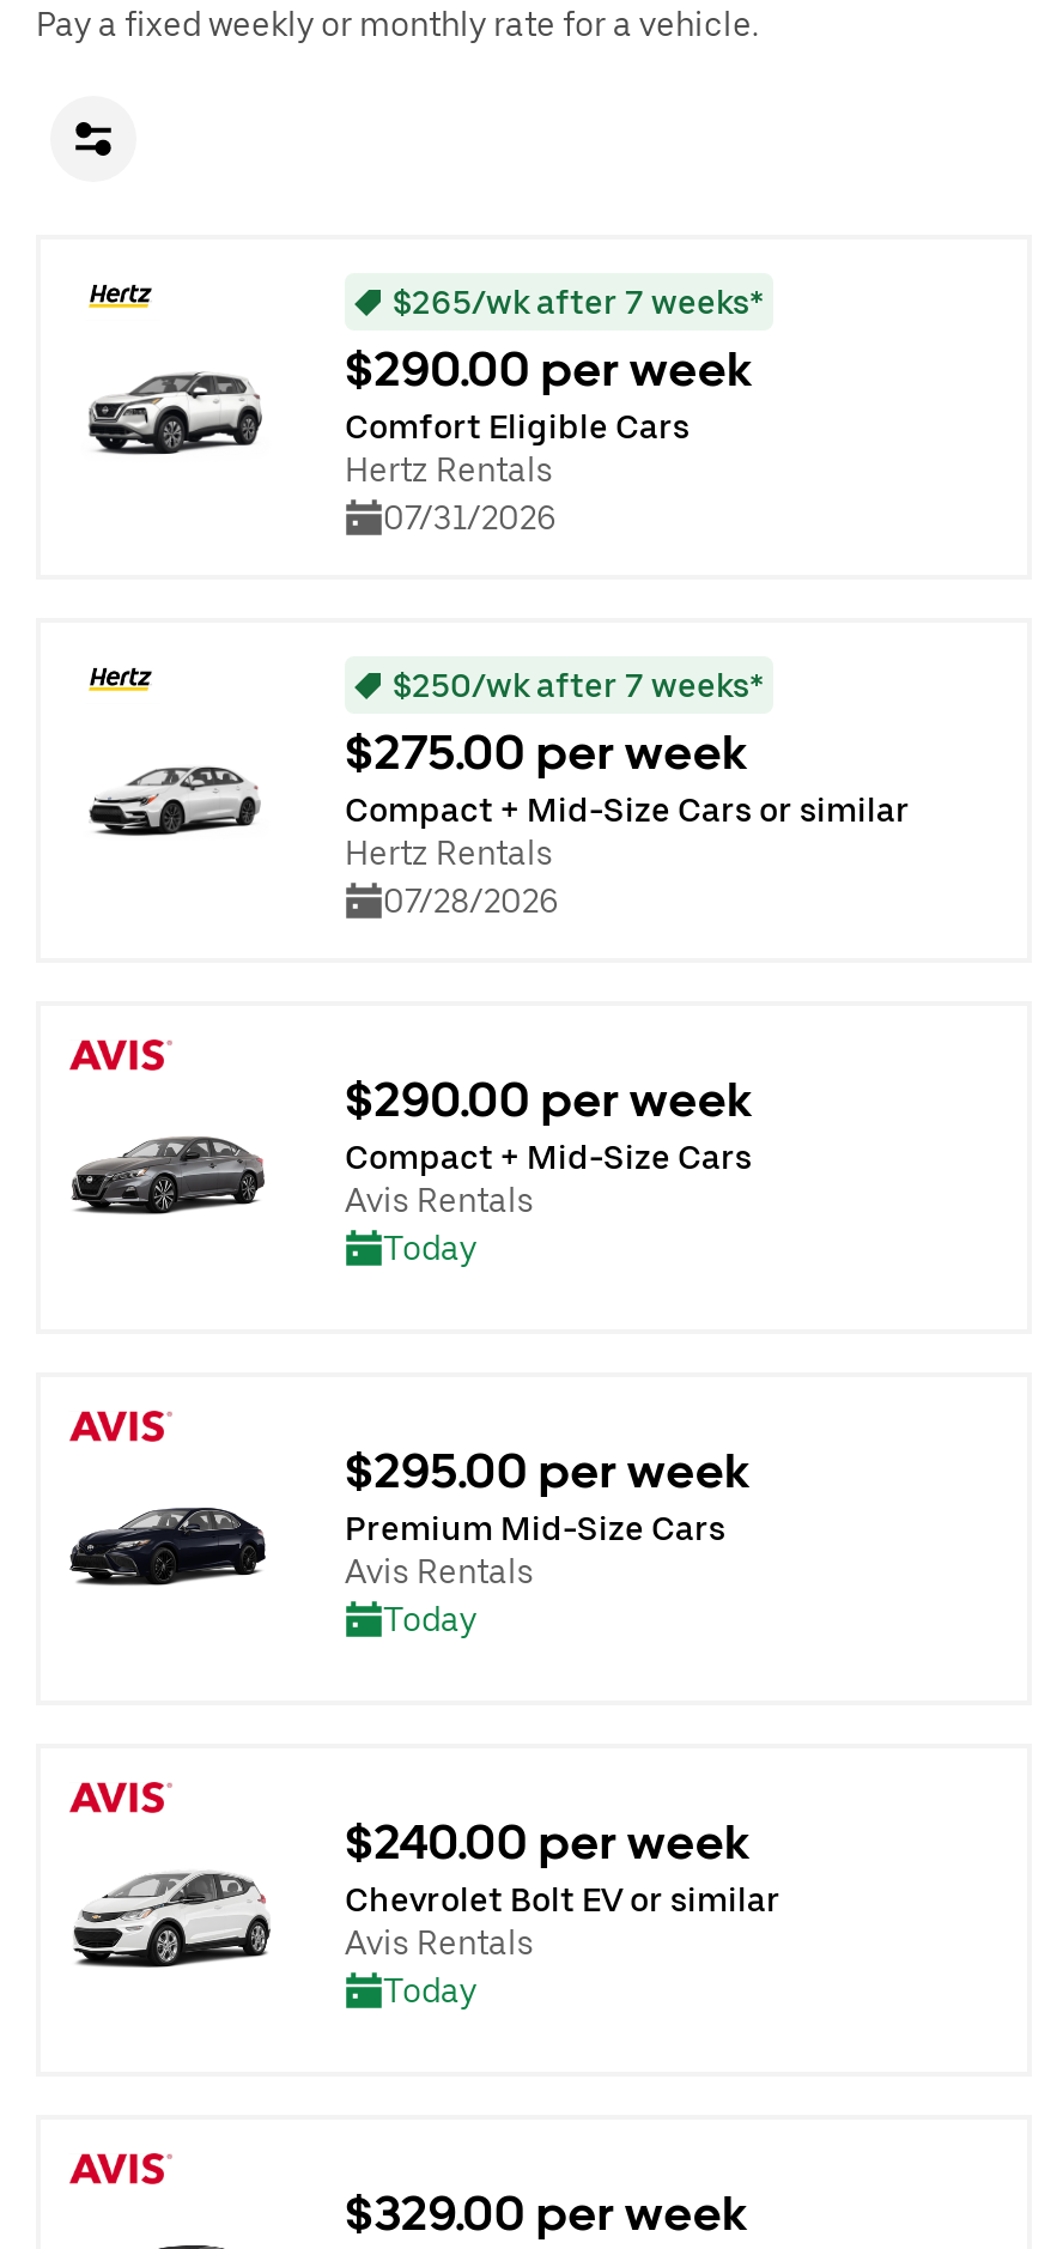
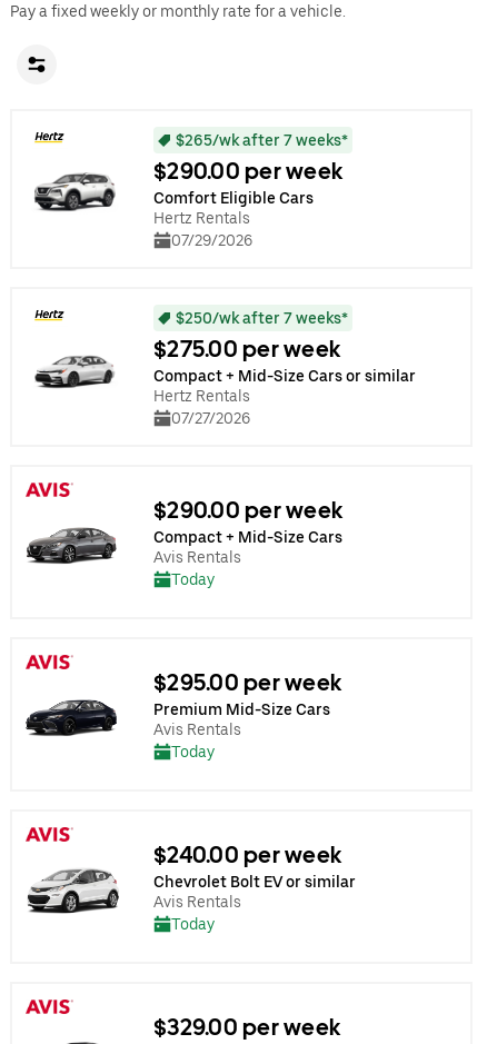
- 07/31/2026
+ 07/29/2026

- 07/28/2026
+ 07/27/2026
